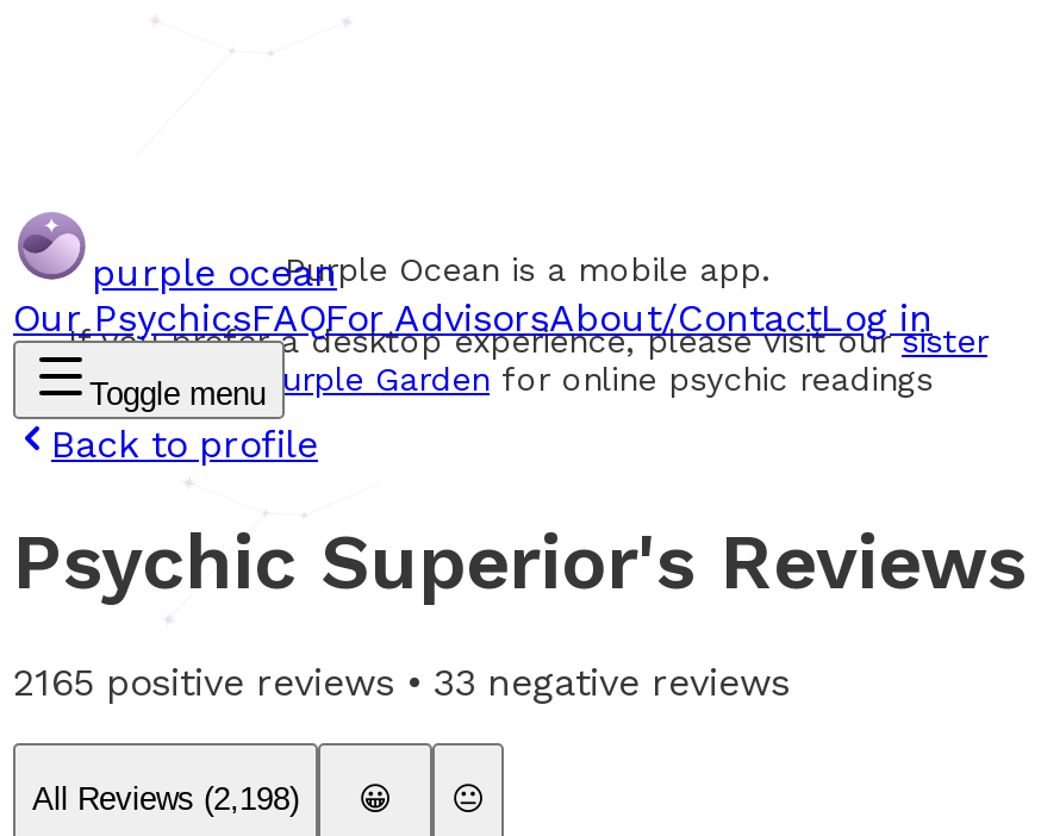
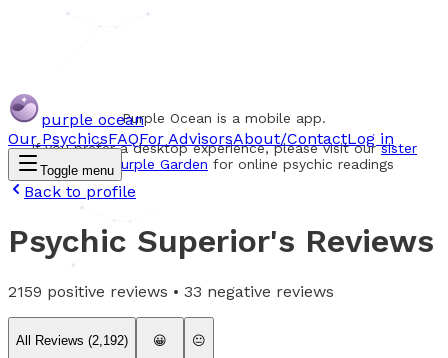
- 2165 positive reviews • 33 negative reviews
+ 2159 positive reviews • 33 negative reviews

- All Reviews (2,198)
+ All Reviews (2,192)
